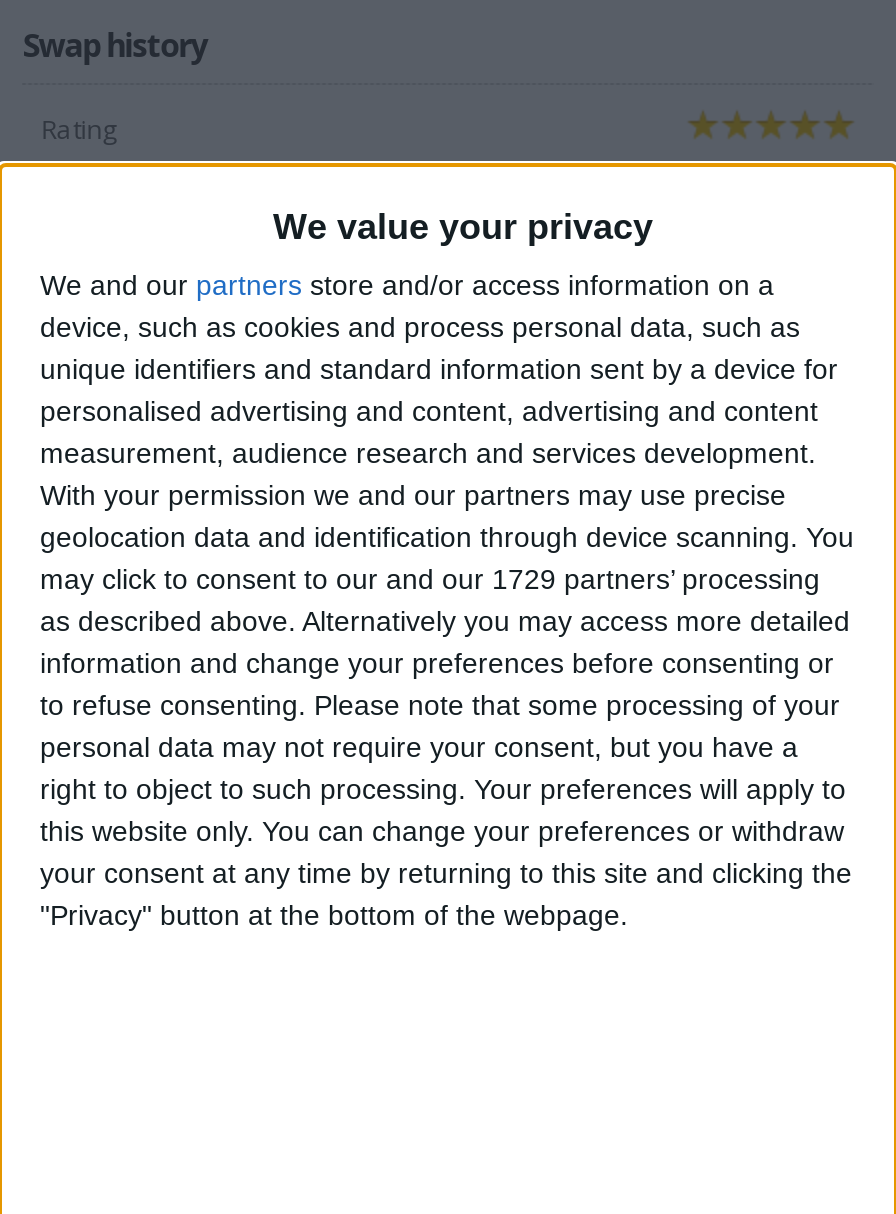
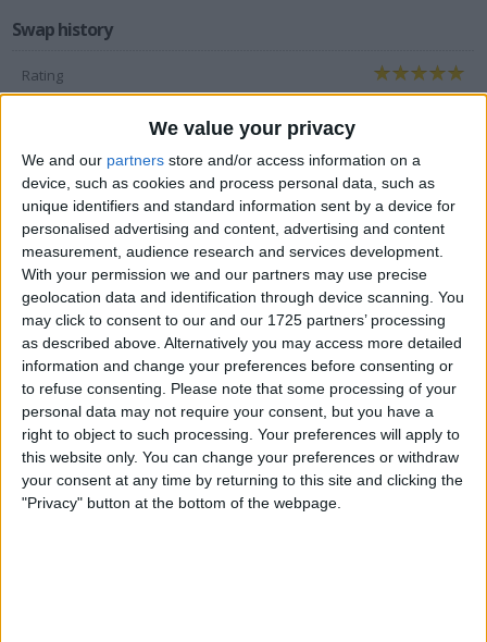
- may click to consent to our and our 1729 partners’ processing
+ may click to consent to our and our 1725 partners’ processing
